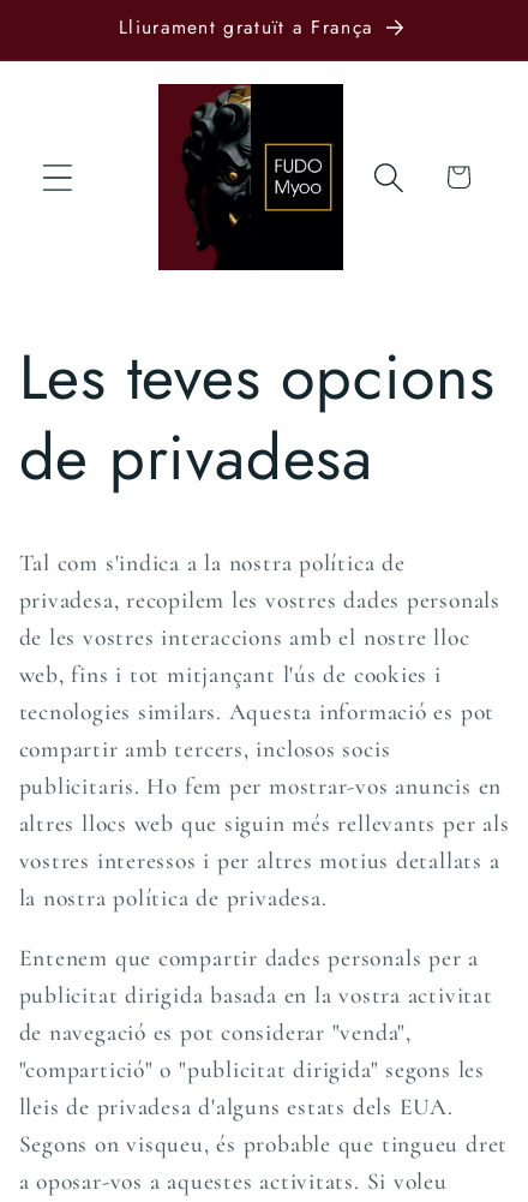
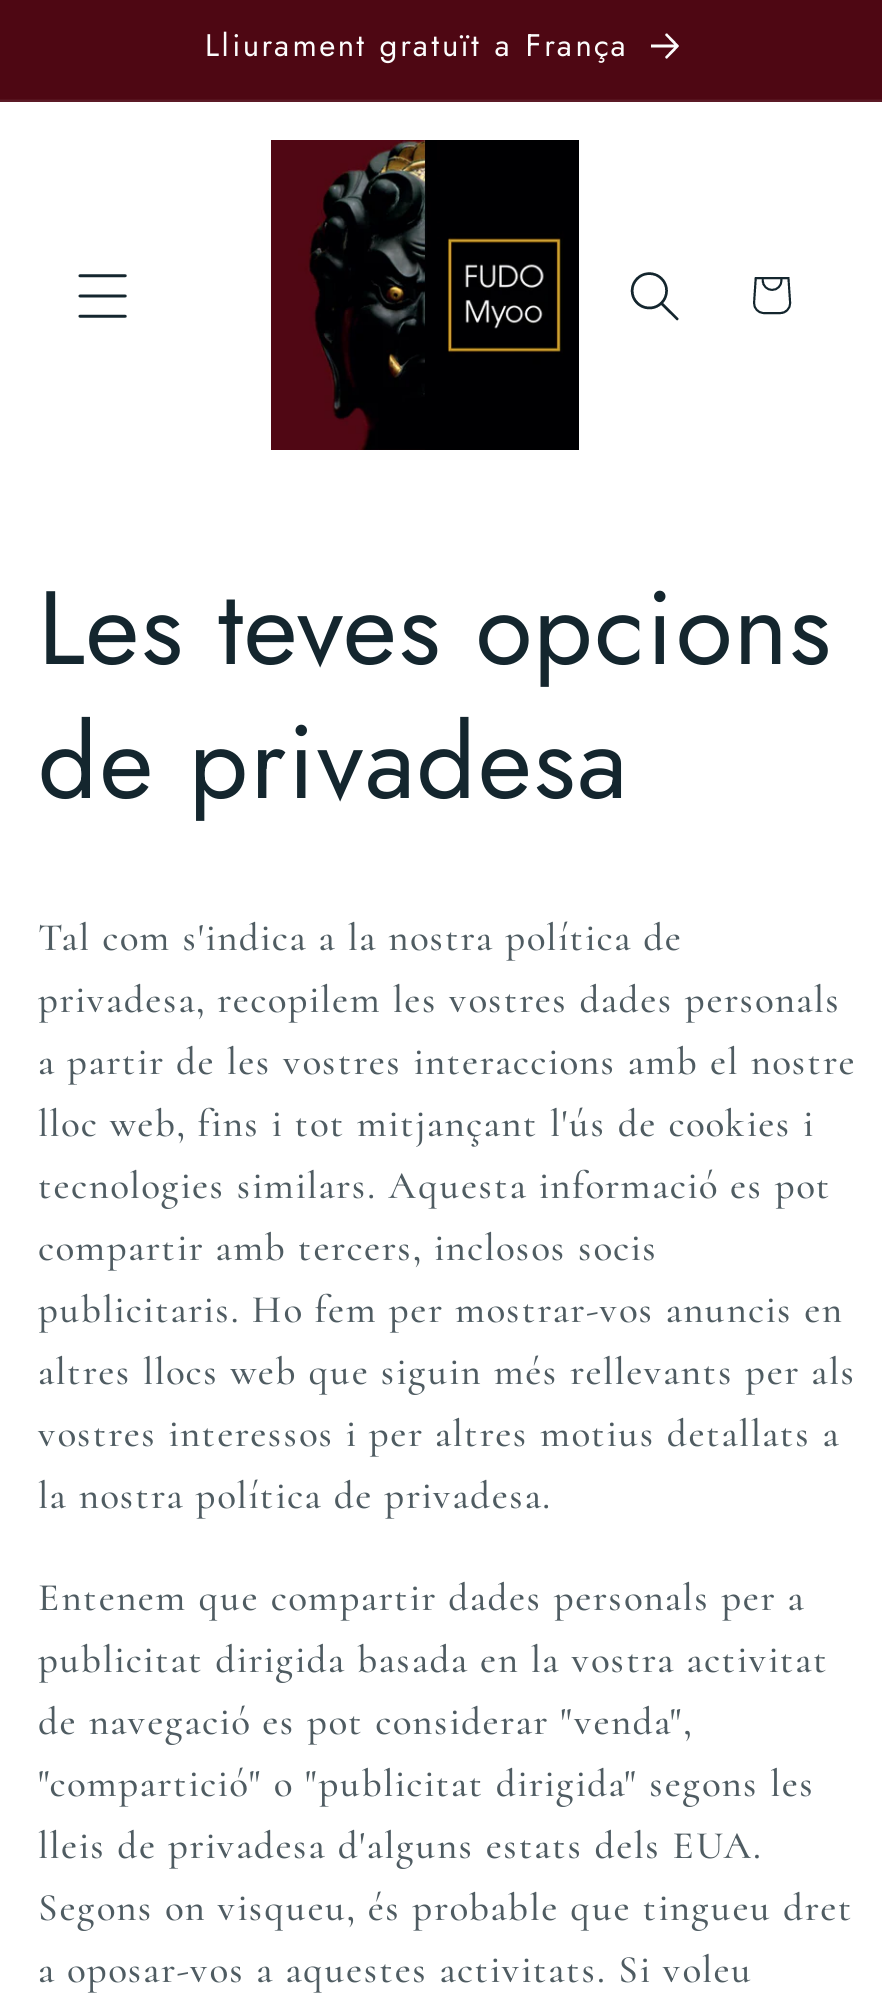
- de les vostres interaccions amb el nostre lloc
- web, fins i tot mitjançant l'ús de cookies i
+ a partir de les vostres interaccions amb el nostre
+ lloc web, fins i tot mitjançant l'ús de cookies i
